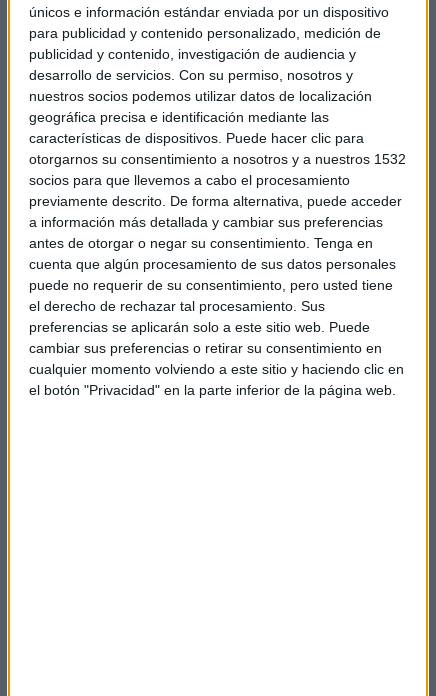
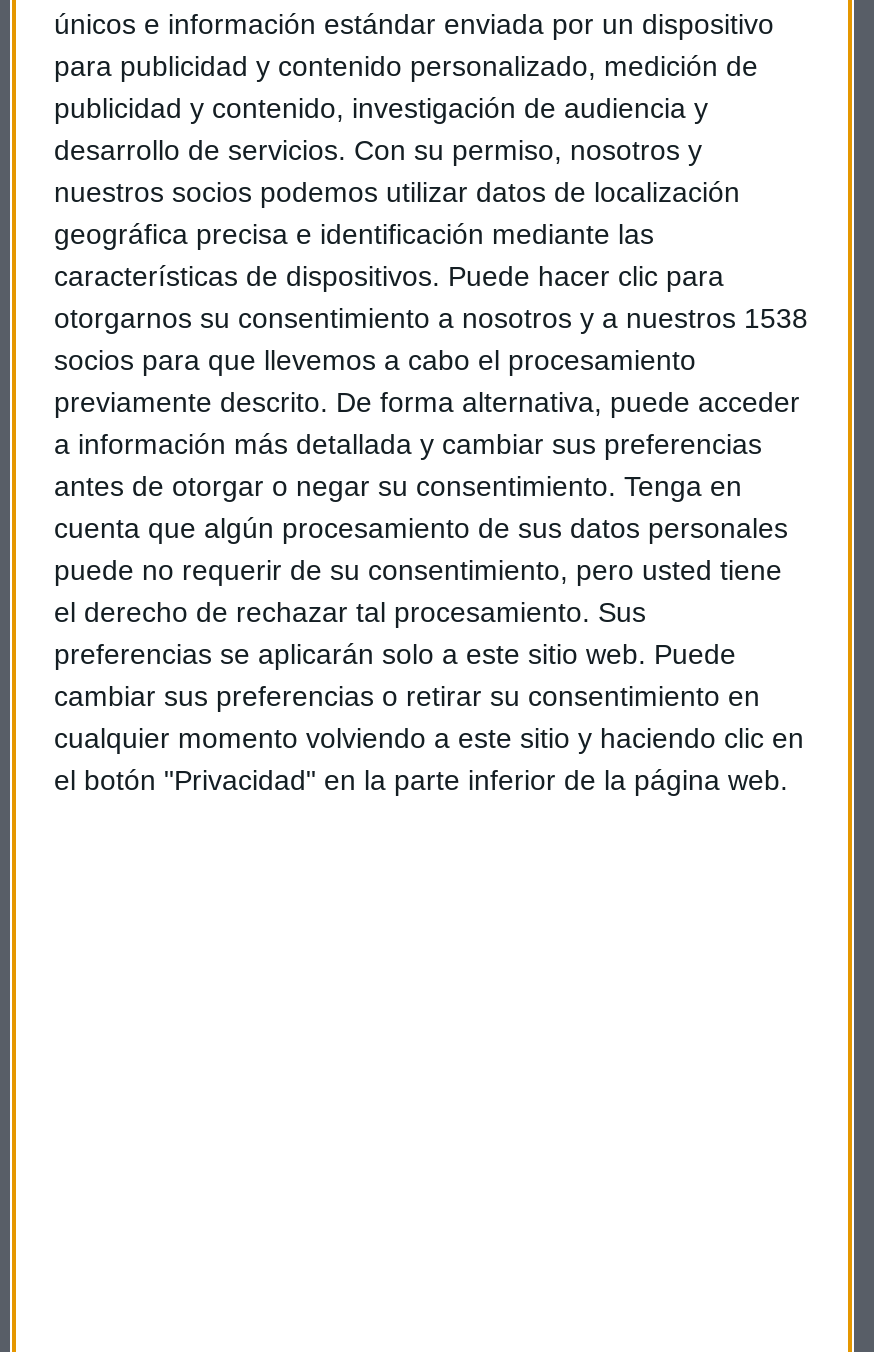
- otorgarnos su consentimiento a nosotros y a nuestros 1532
+ otorgarnos su consentimiento a nosotros y a nuestros 1538
